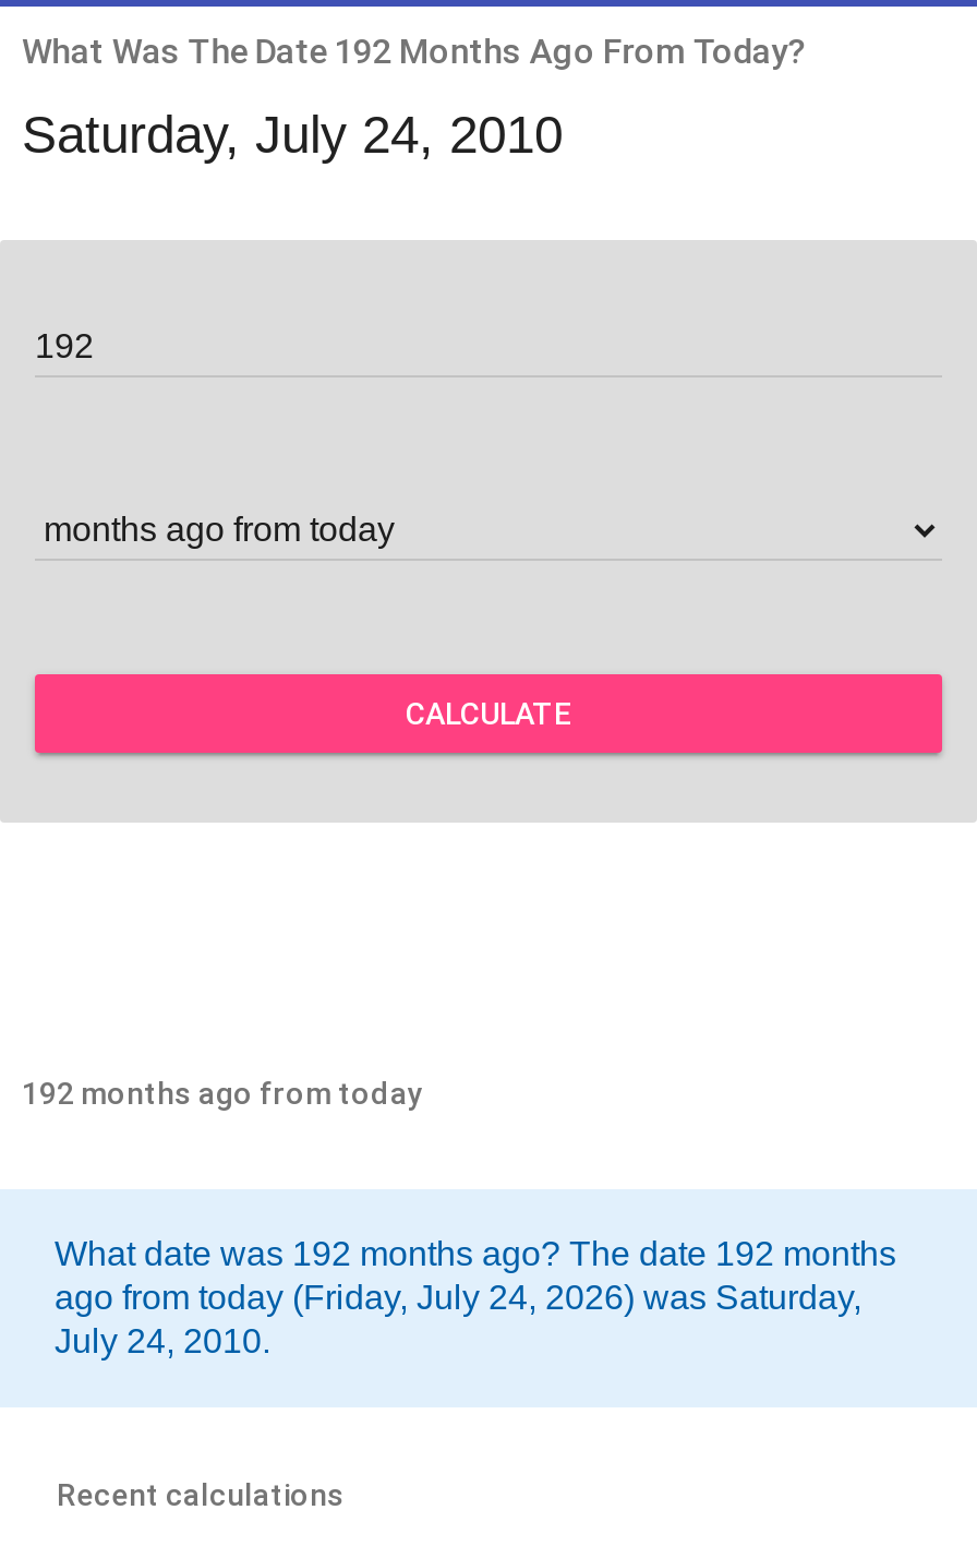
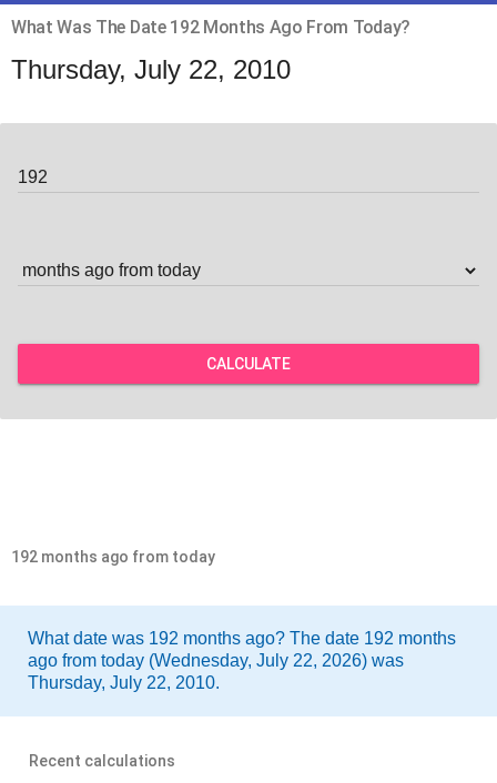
- Saturday, July 24, 2010
+ Thursday, July 22, 2010

- ago from today (Friday, July 24, 2026) was Saturday,
- July 24, 2010.
+ ago from today (Wednesday, July 22, 2026) was
+ Thursday, July 22, 2010.
